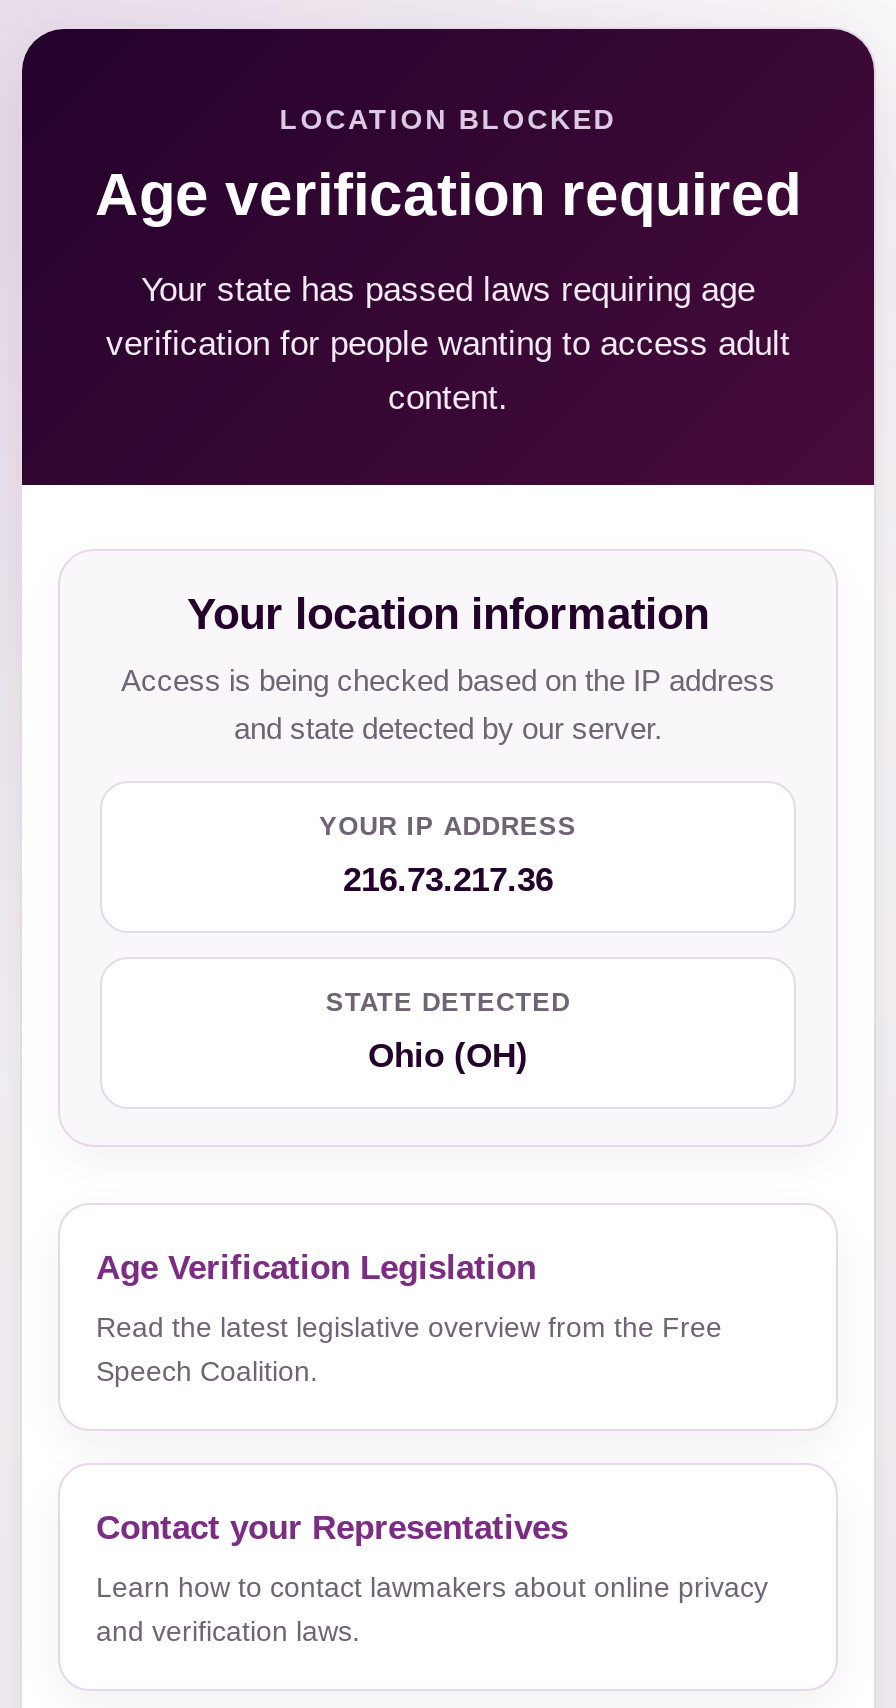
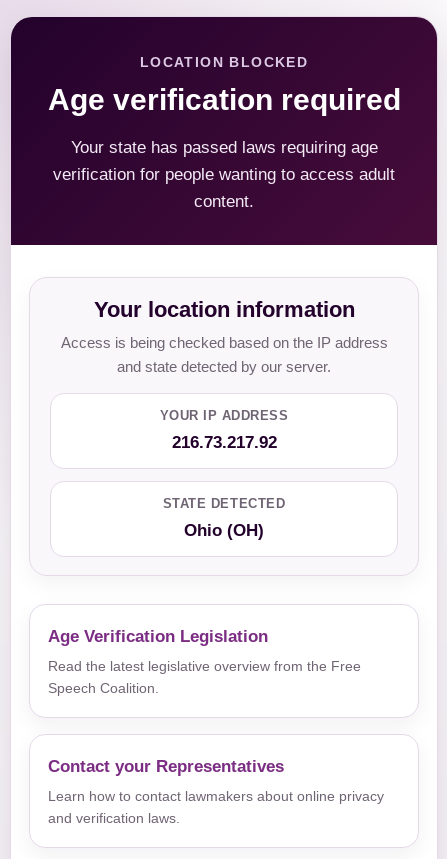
- 216.73.217.36
+ 216.73.217.92
